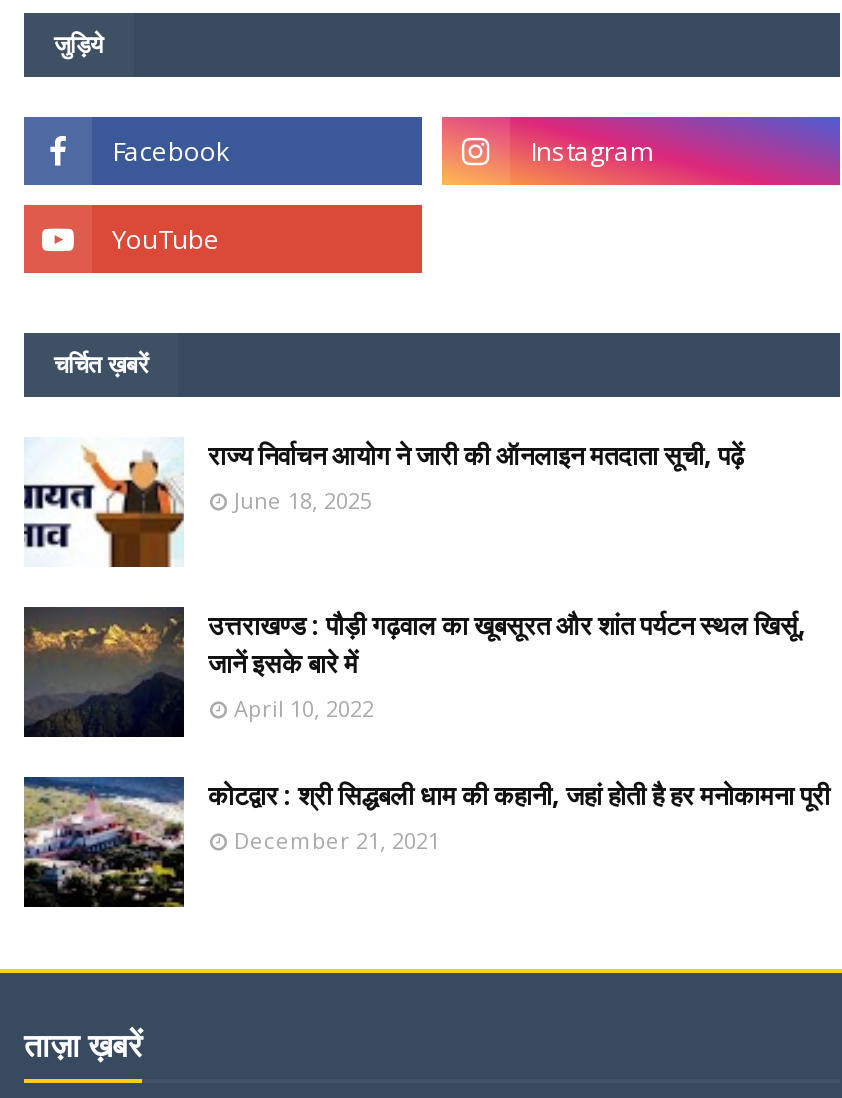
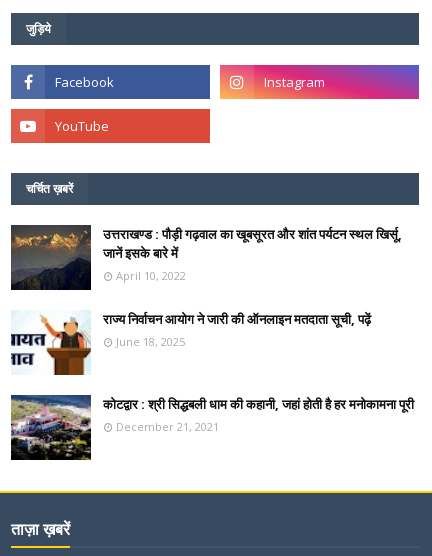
moved down: [image] | राज्य निर्वाचन आयोग ने जारी की ऑनलाइन मतदाता सूची, पढ़ें | June 18, 2025

moved up: [image] | उत्तराखण्ड : पौड़ी गढ़वाल का खूबसूरत और शांत पर्यटन स्थल खिर्सू, | जानें इसके बारे में | April 10, 2022
